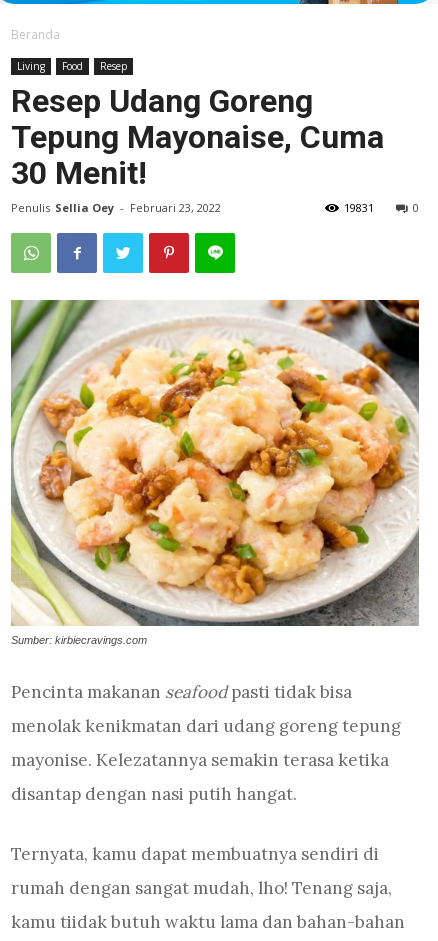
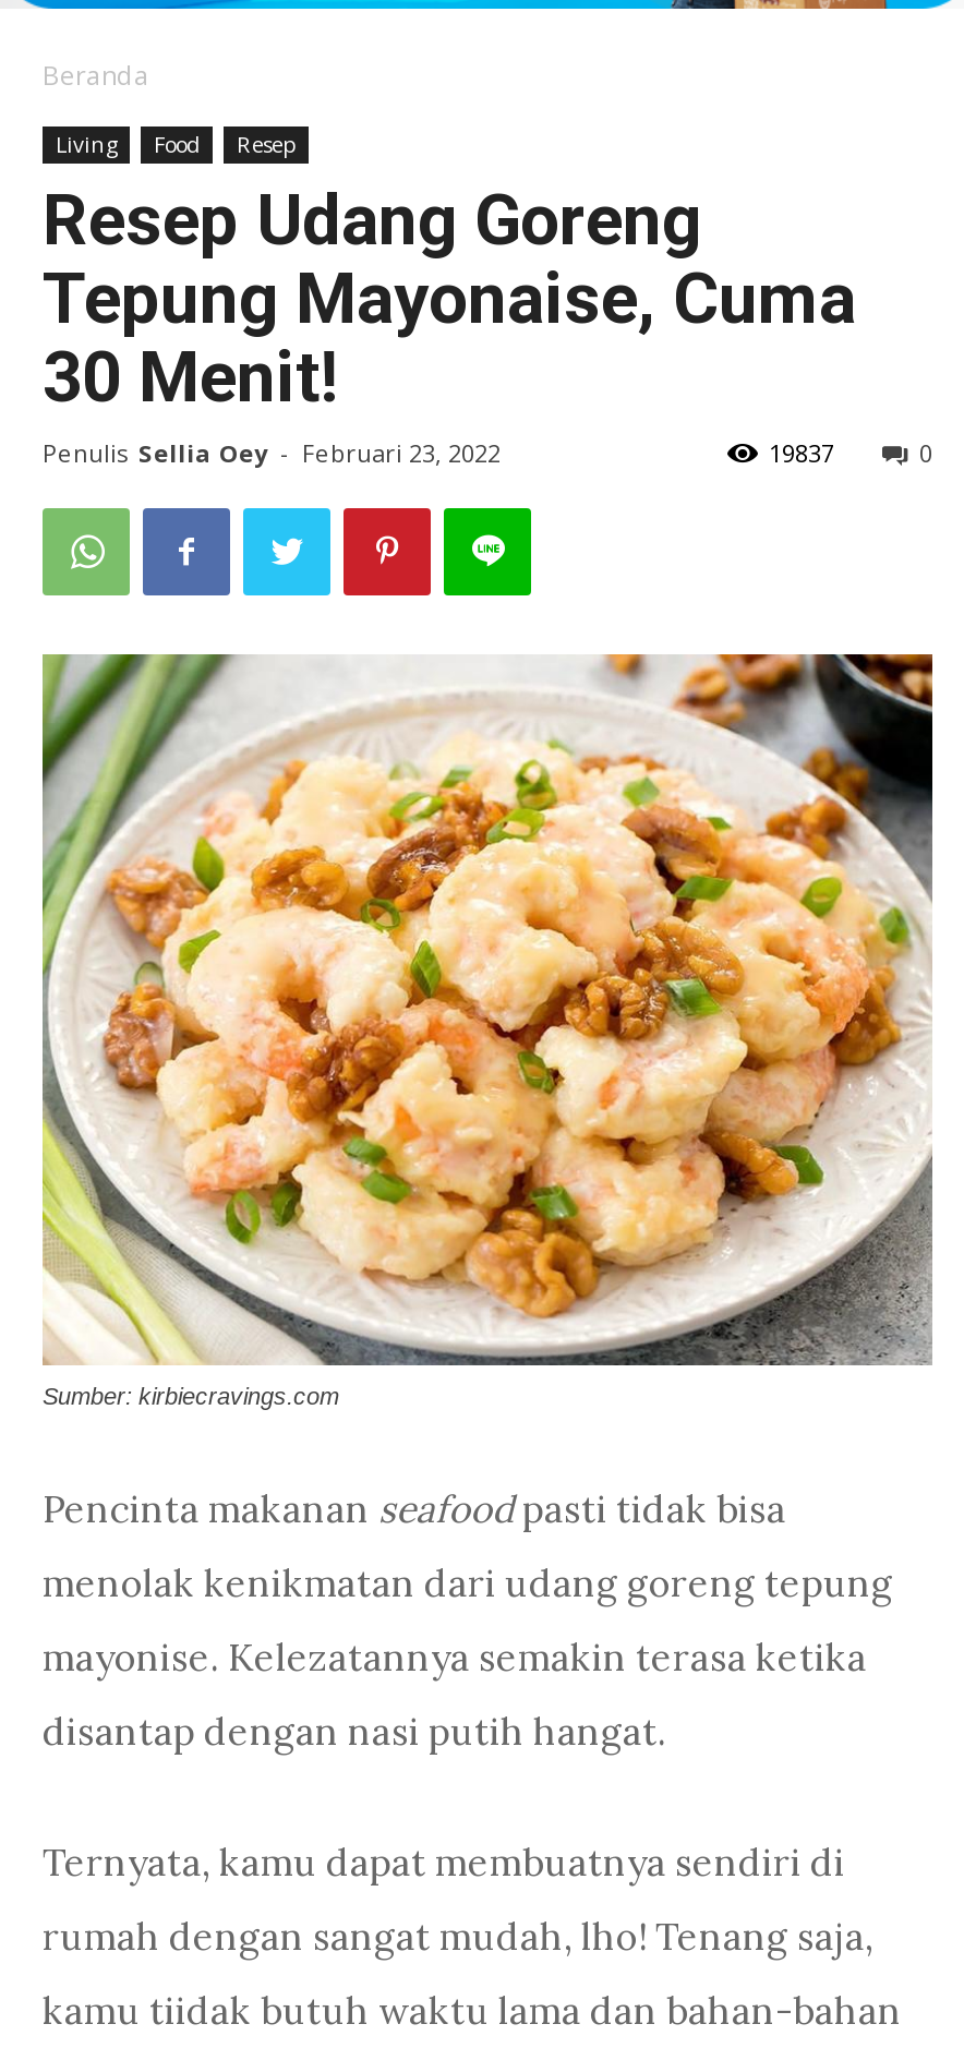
- 19831
+ 19837
